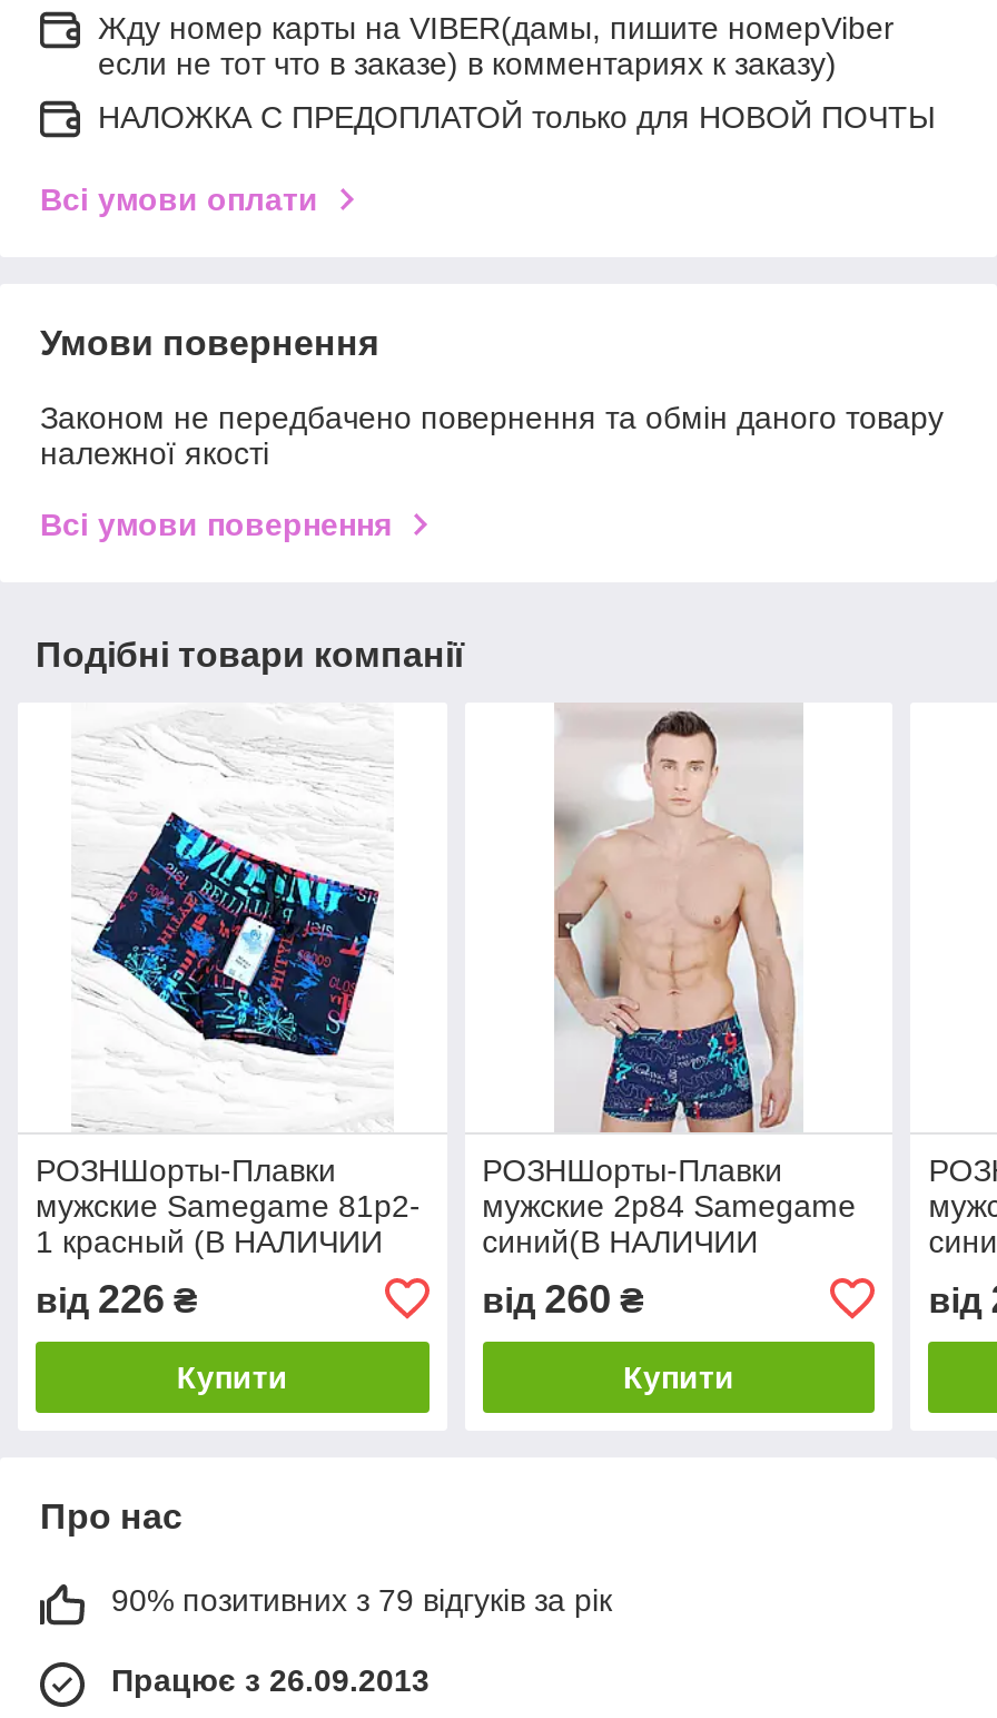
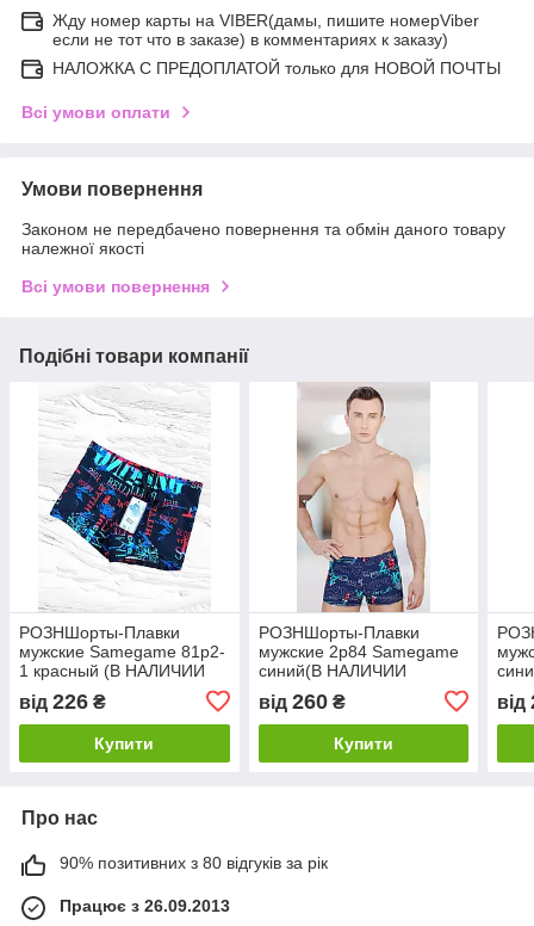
- 90% позитивних з 79 відгуків за рік
+ 90% позитивних з 80 відгуків за рік
